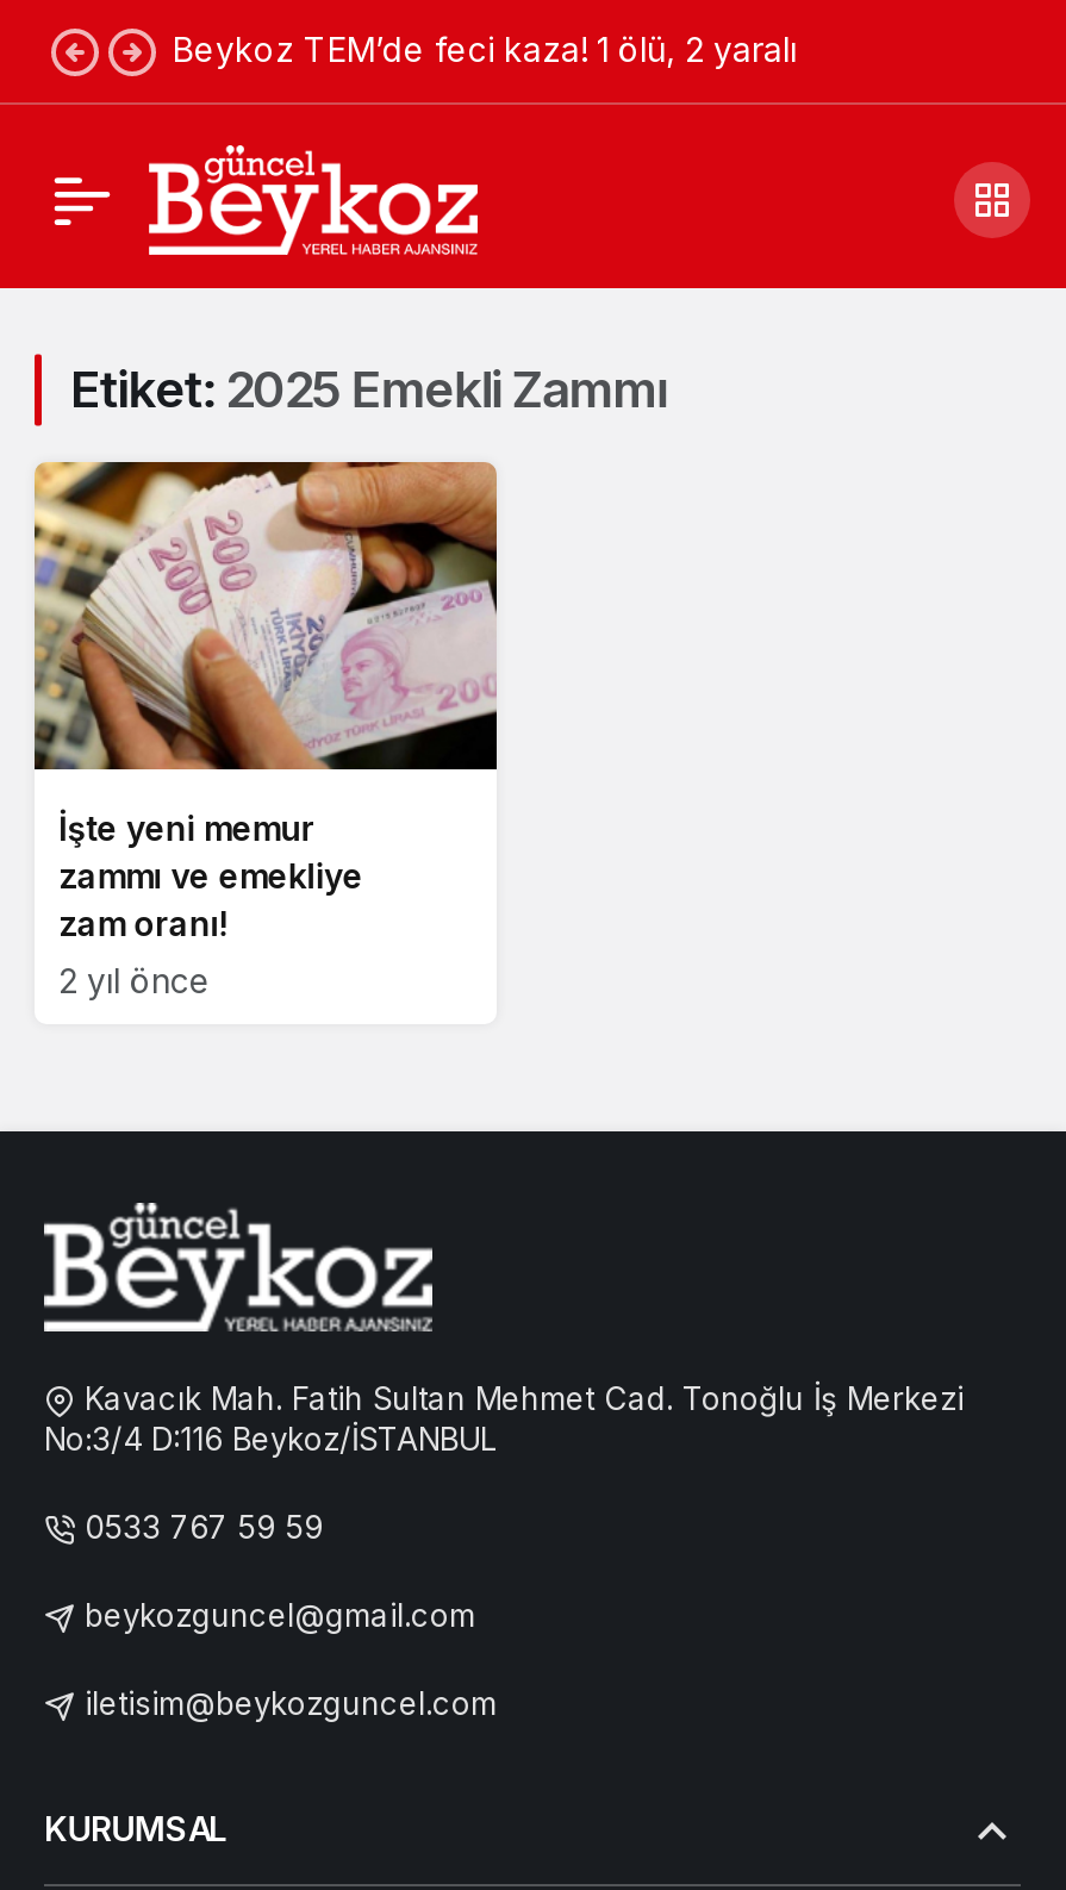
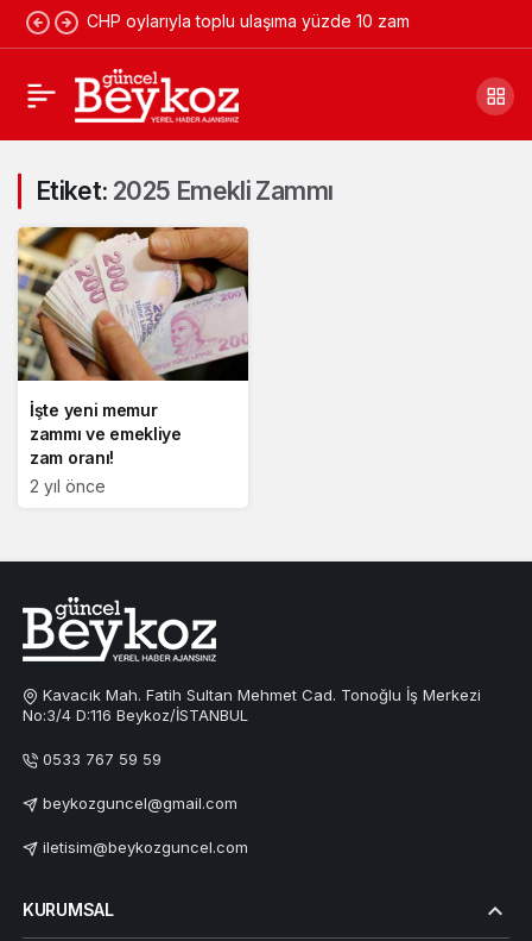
- Beykoz TEM’de feci kaza! 1 ölü, 2 yaralı
+ CHP oylarıyla toplu ulaşıma yüzde 10 zam
